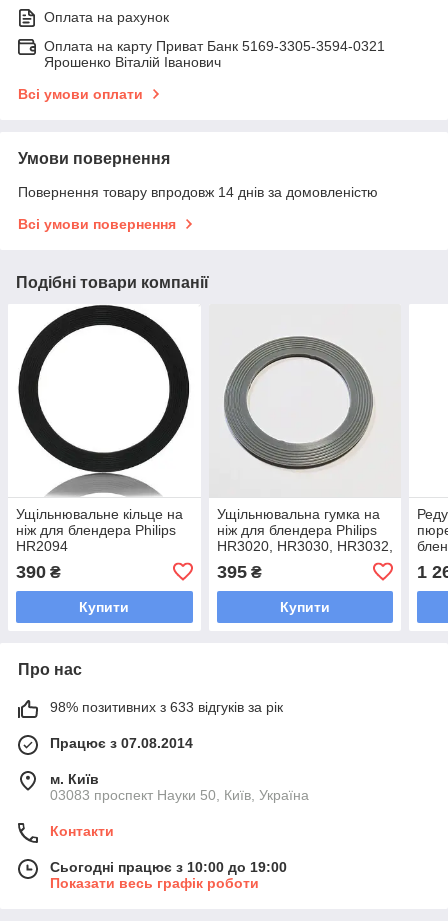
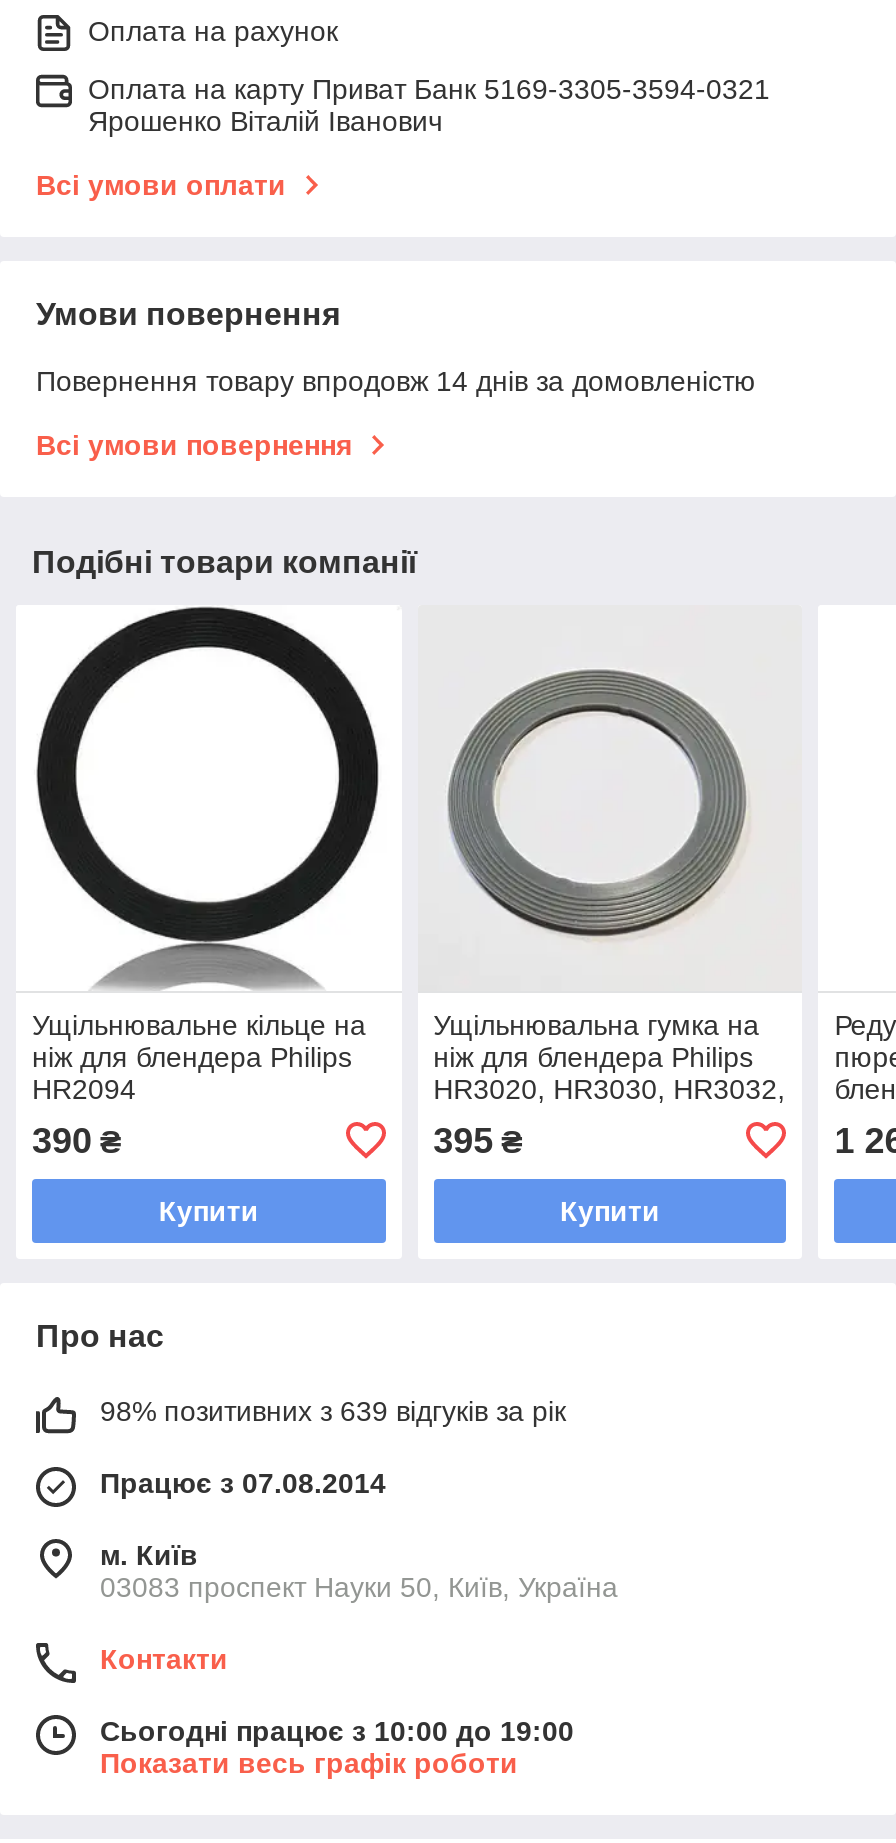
- 98% позитивних з 633 відгуків за рік
+ 98% позитивних з 639 відгуків за рік
